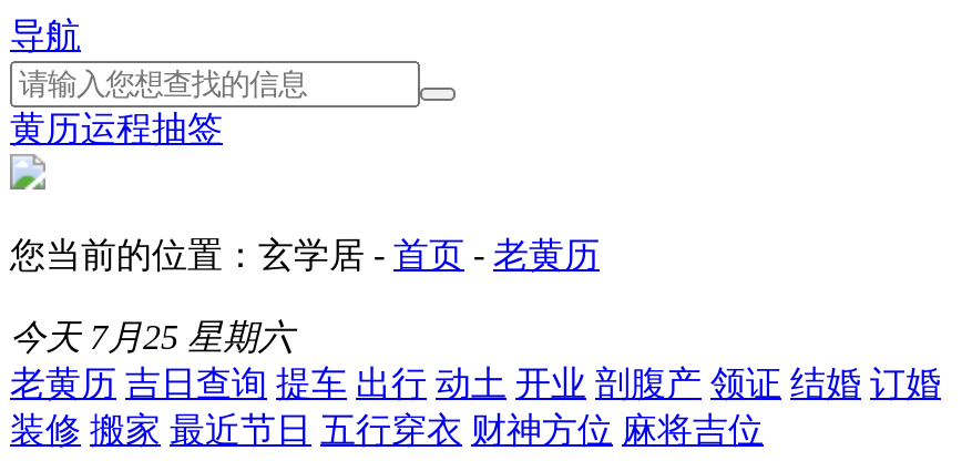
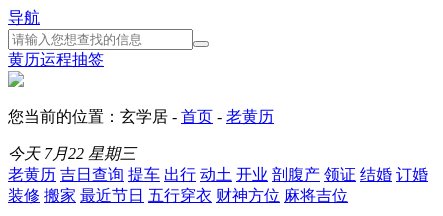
- 今天7月25星期六
+ 今天7月22星期三
